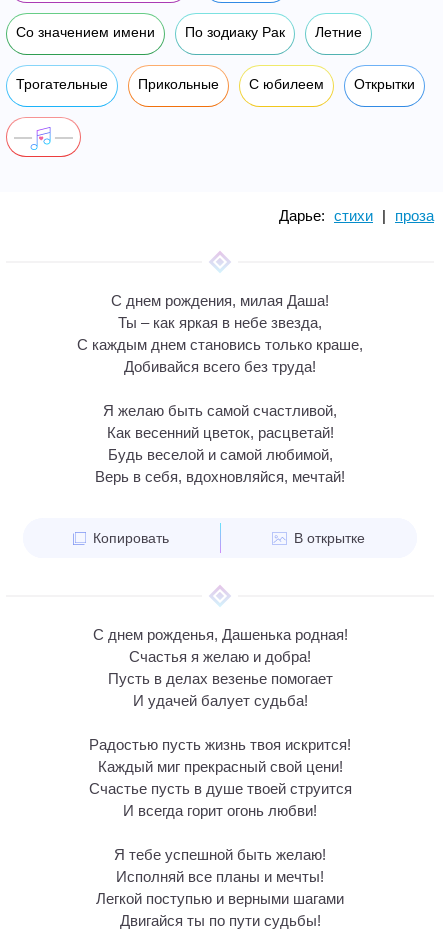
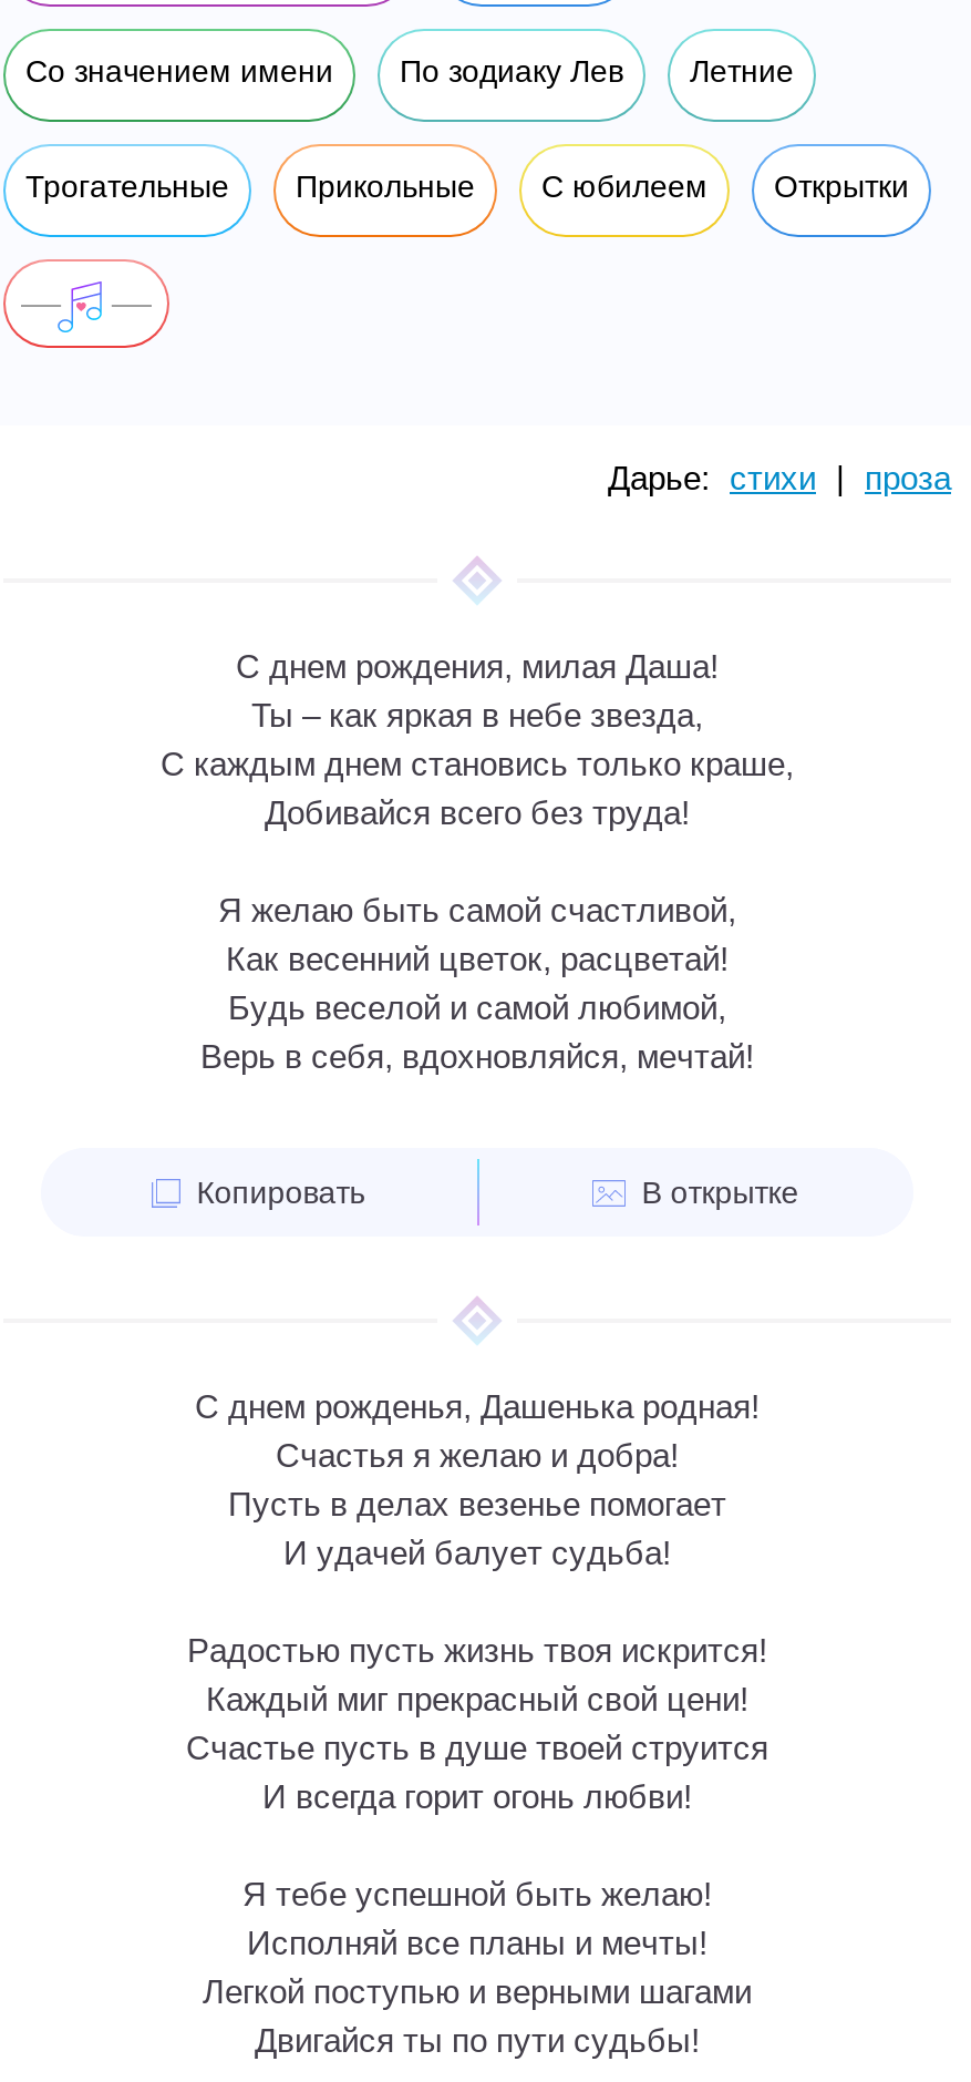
- По зодиаку Рак
+ По зодиаку Лев
